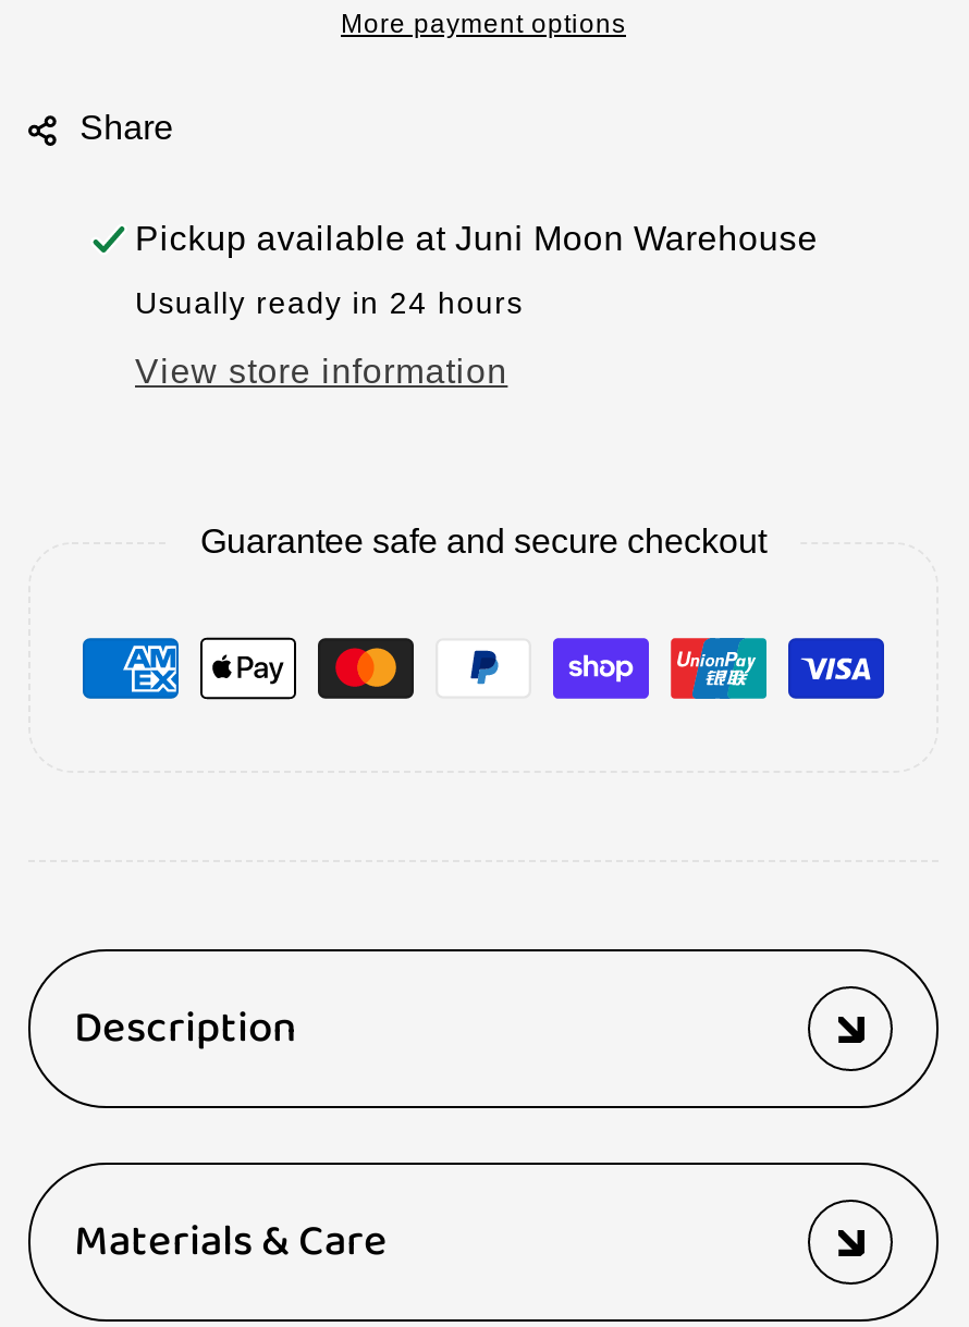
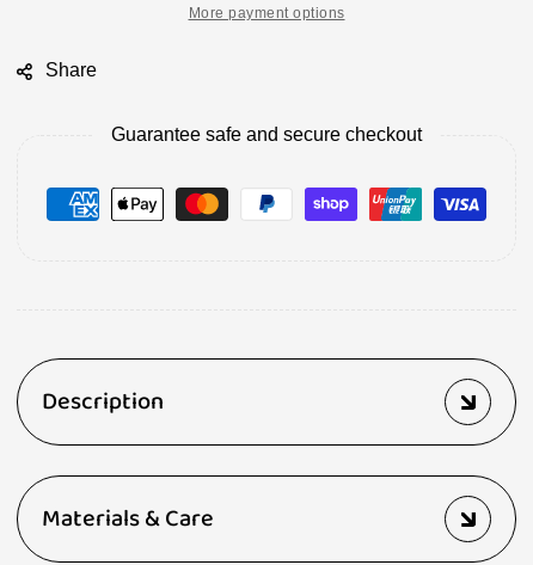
- Pickup available at Juni Moon Warehouse
- Usually ready in 24 hours
- View store information
